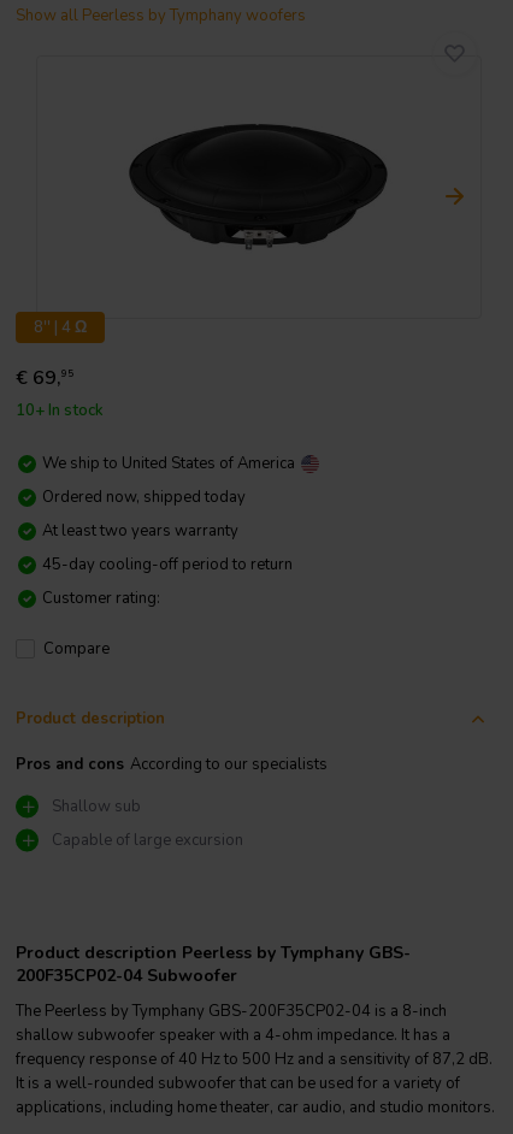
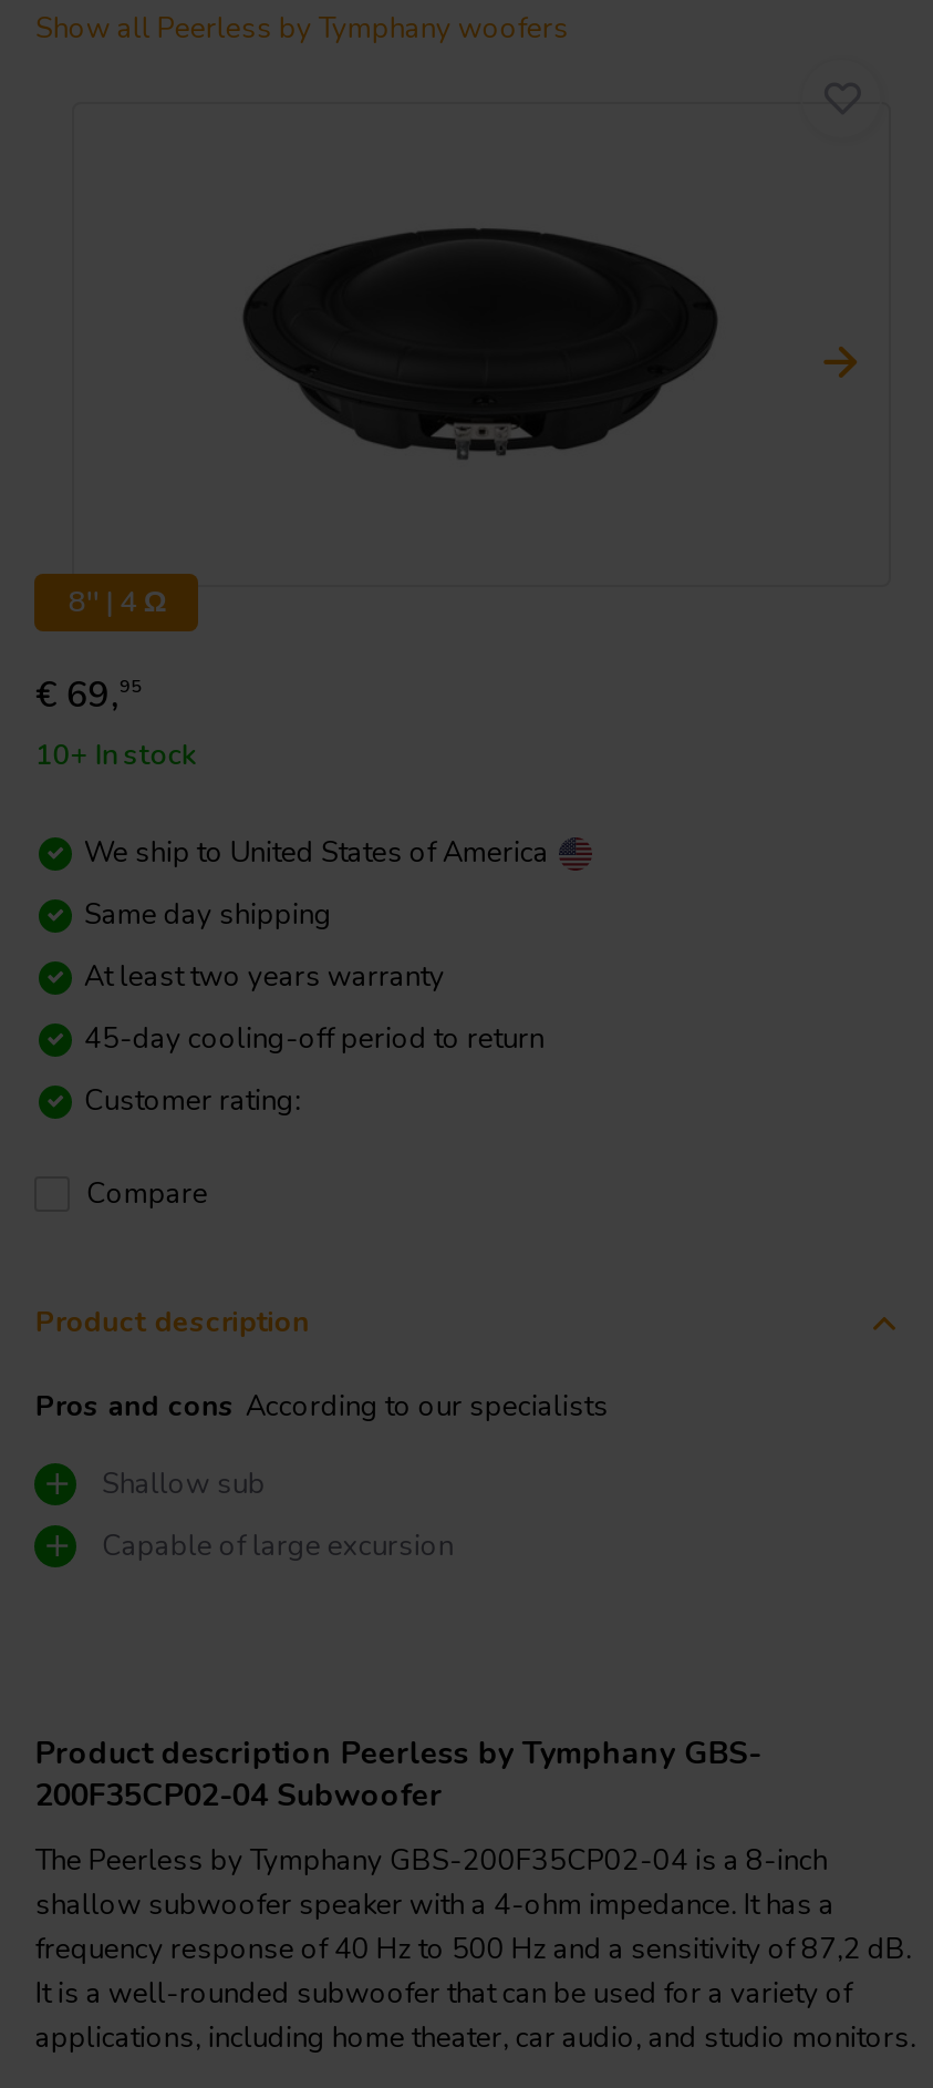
- Ordered now, shipped today
+ Same day shipping
